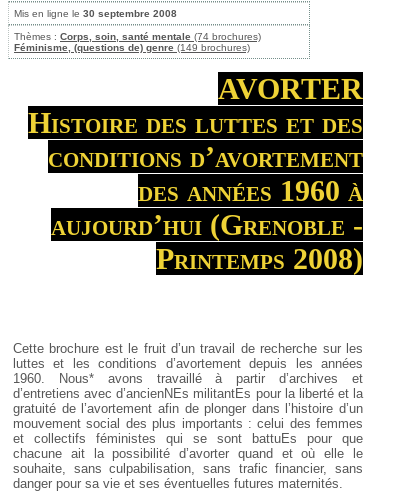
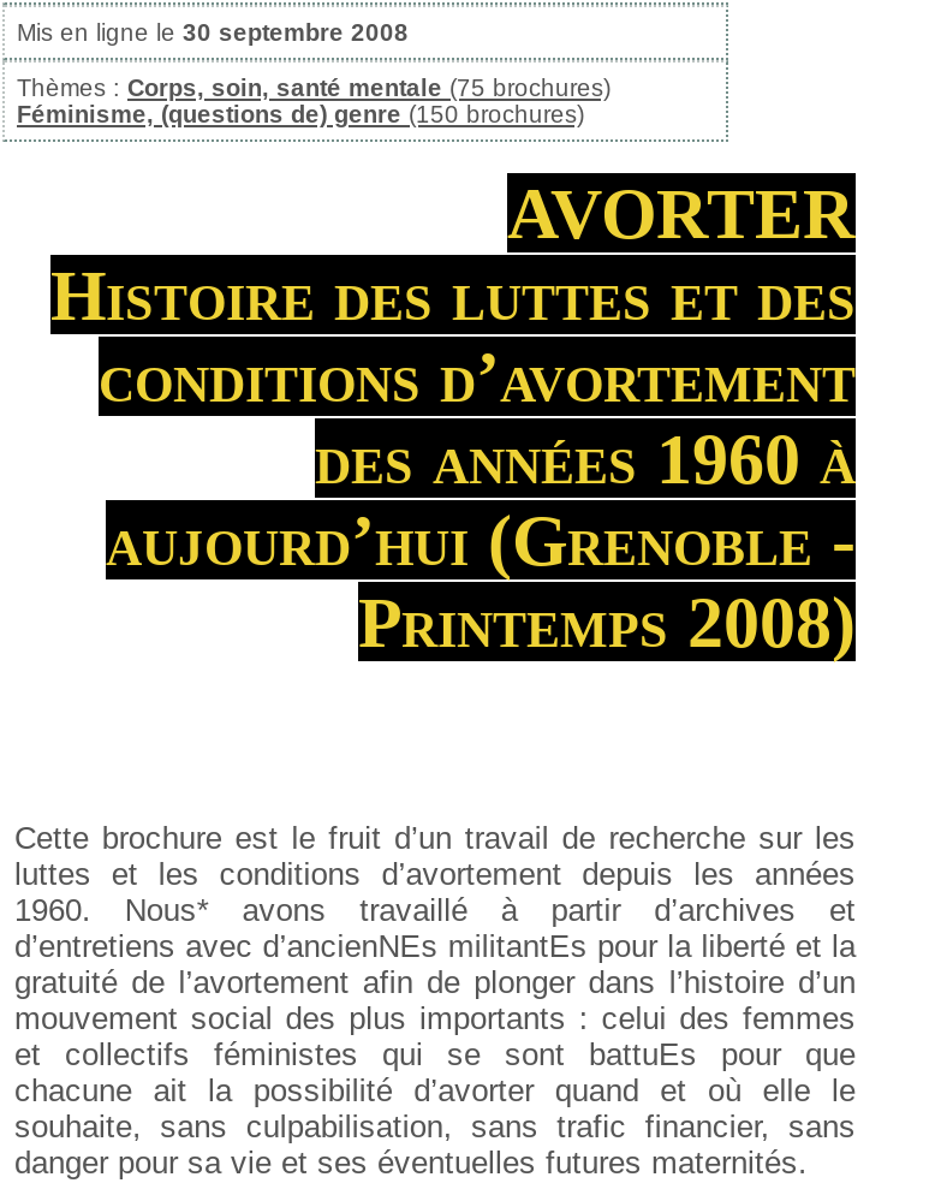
- Thèmes : Corps, soin, santé mentale (74 brochures)
+ Thèmes : Corps, soin, santé mentale (75 brochures)

- Féminisme, (questions de) genre(149 brochures)
+ Féminisme, (questions de) genre(150 brochures)
